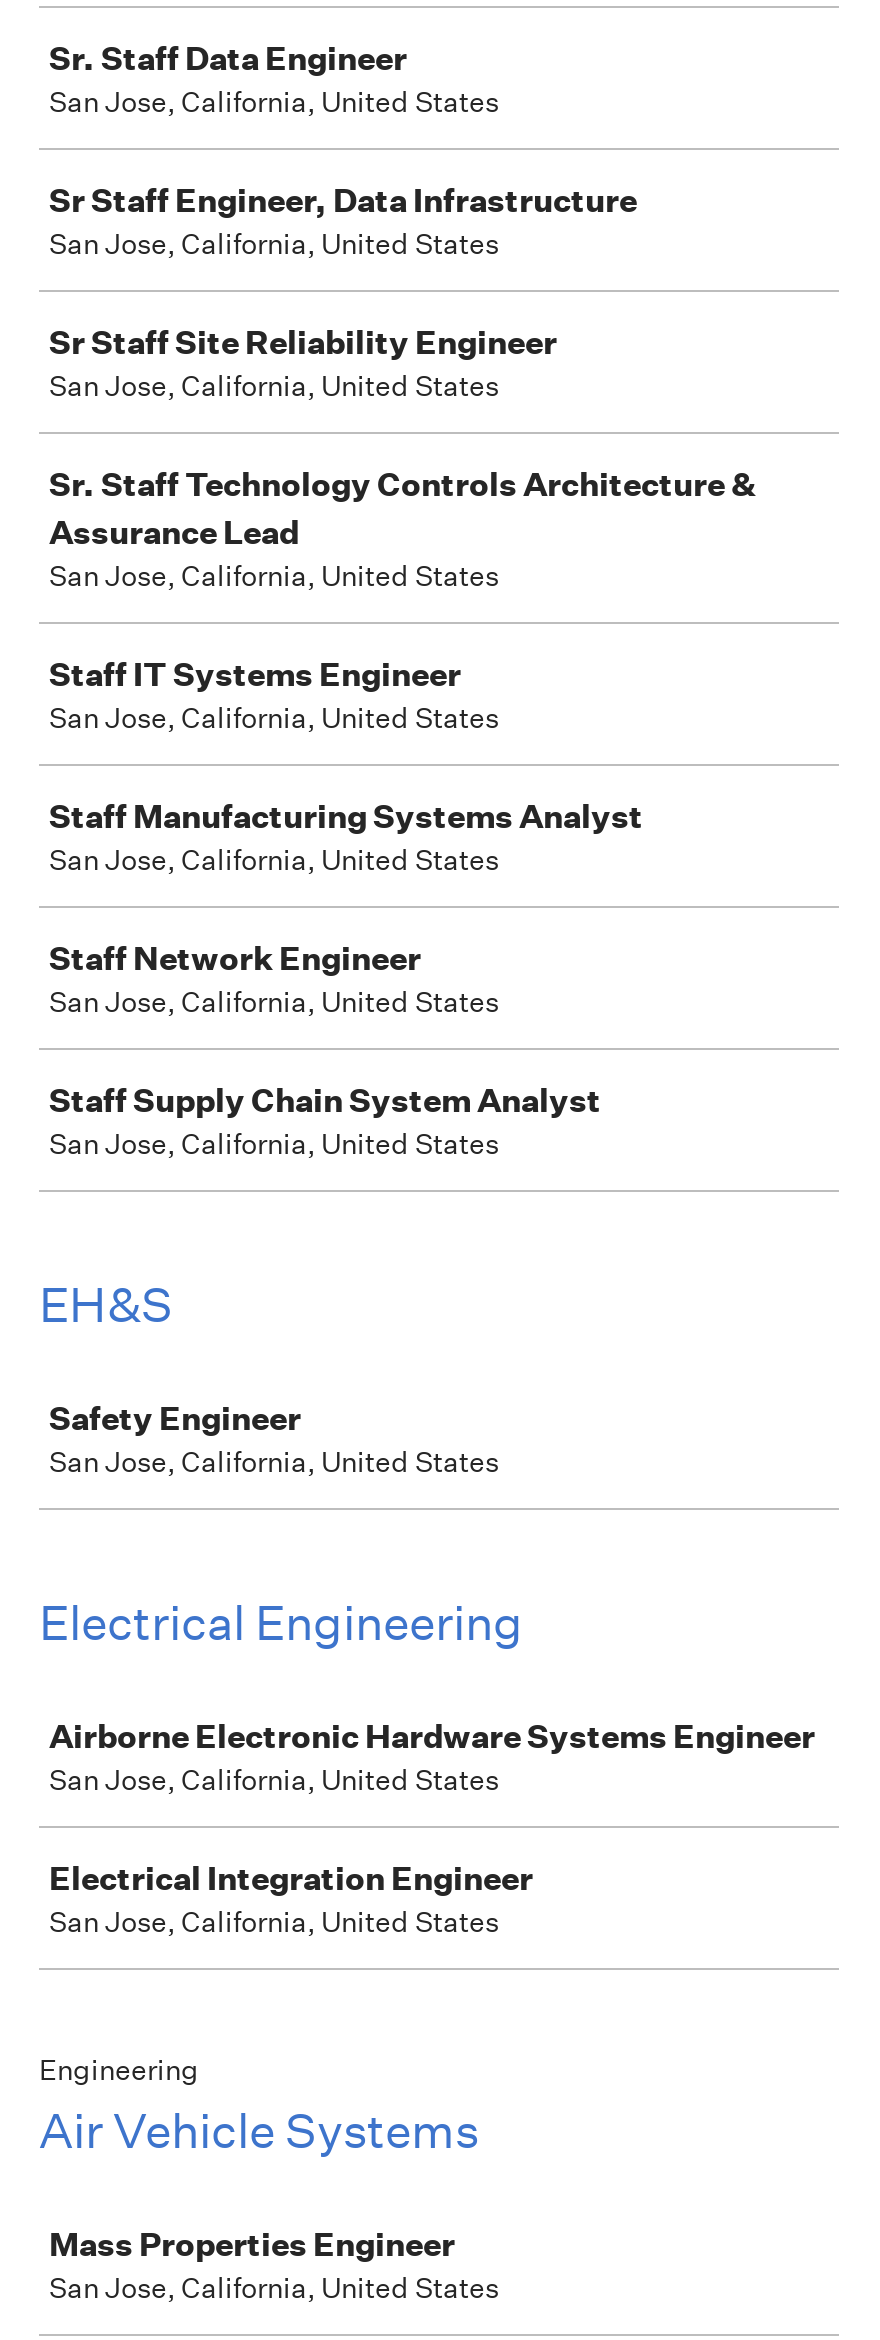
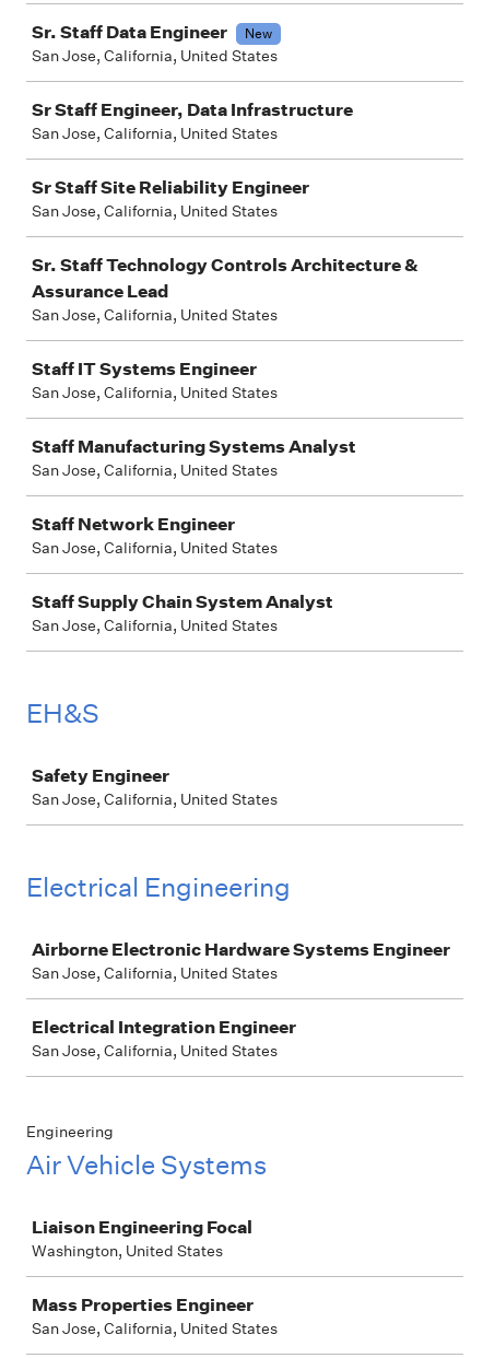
+ New

+ Liaison Engineering Focal
+ Washington, United States
